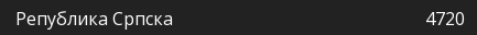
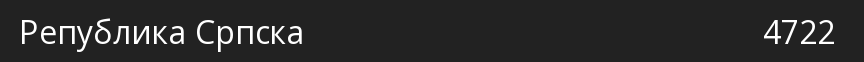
- 4720
+ 4722
